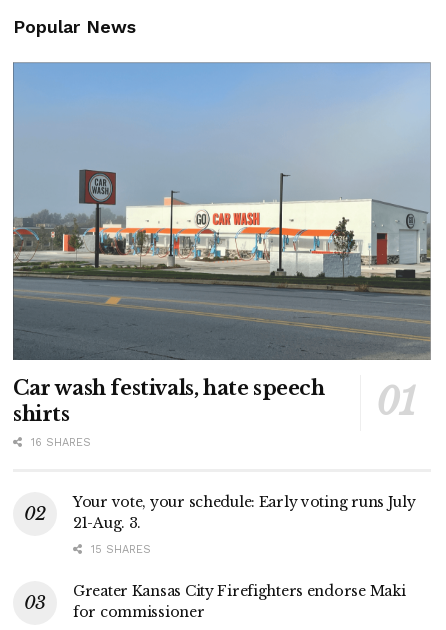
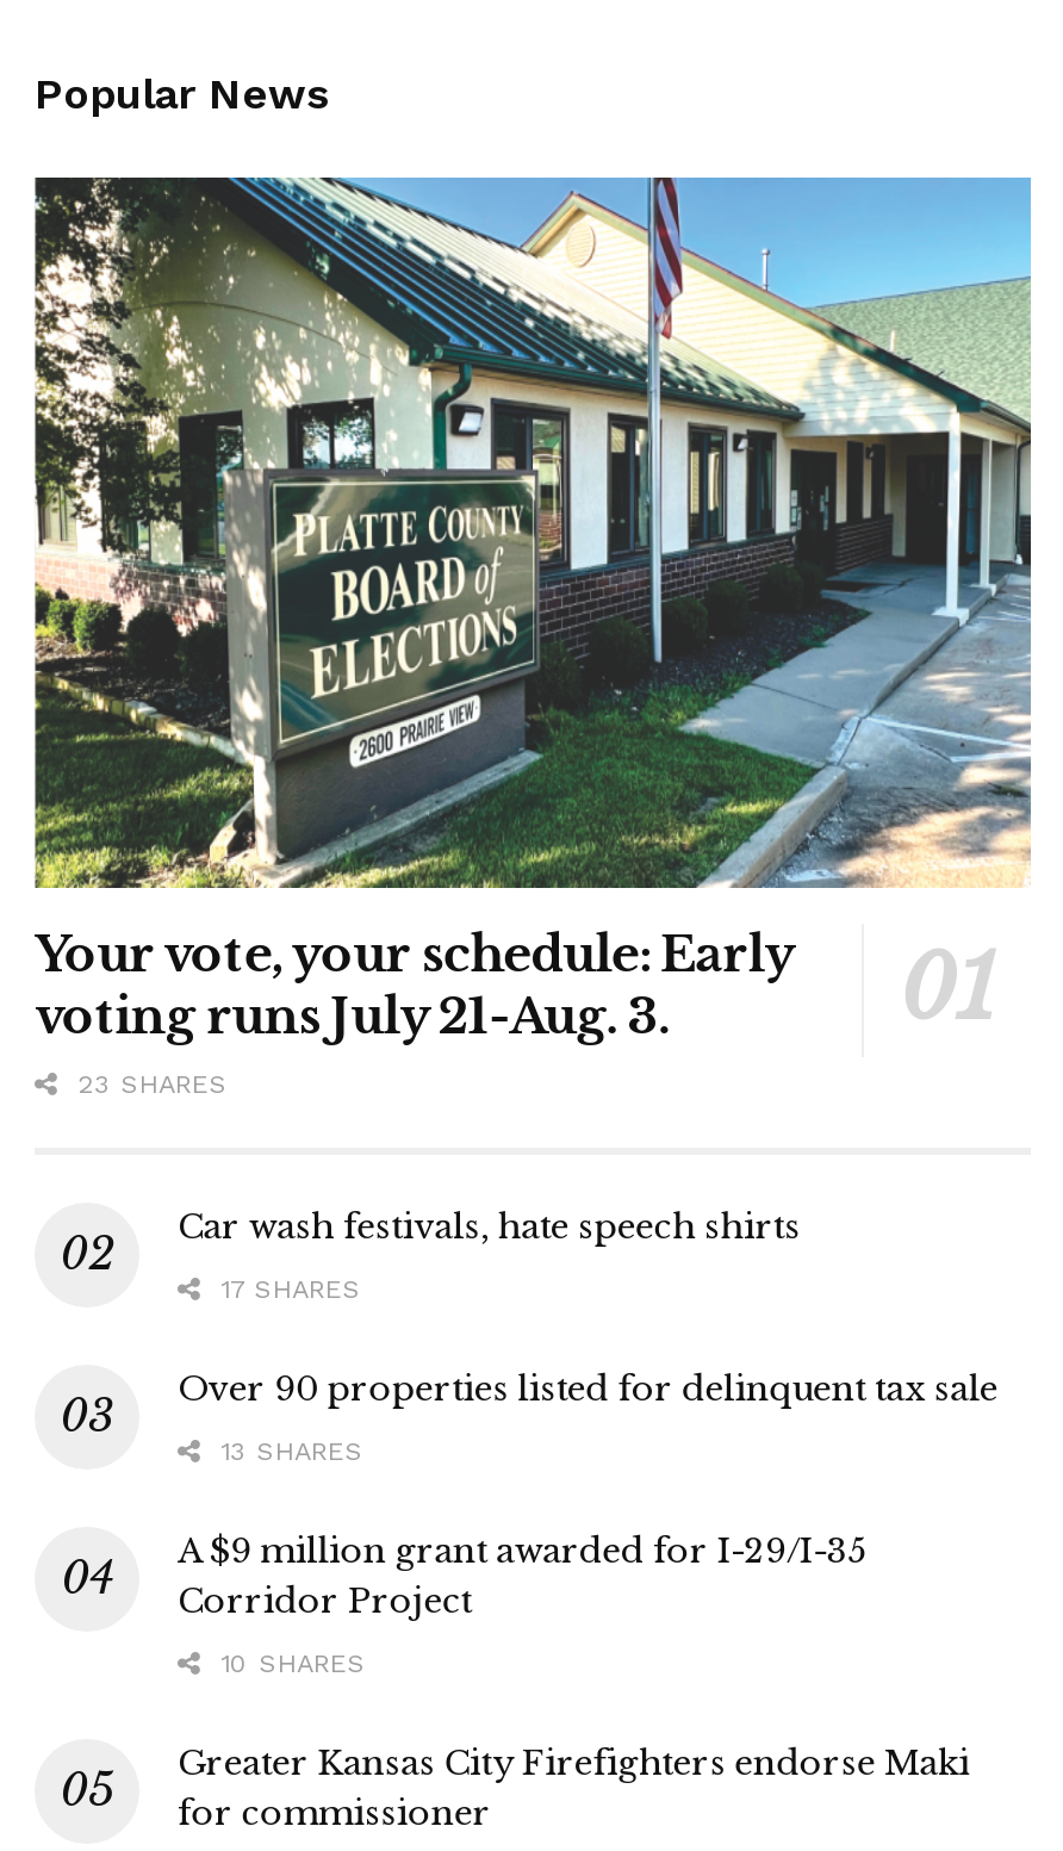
- [image]
- Car wash festivals, hate speech
- shirts
- 16 SHARES
- Your vote, your schedule: Early voting runs July
- 21-Aug. 3.
- 15 SHARES
+ [image]
+ Your vote, your schedule: Early
+ voting runs July 21-Aug. 3.
+ 23 SHARES
+ Car wash festivals, hate speech shirts
+ 17 SHARES
+ Over 90 properties listed for delinquent tax sale
+ 13 SHARES
+ A $9 million grant awarded for I-29/I-35
+ Corridor Project
+ 10 SHARES
